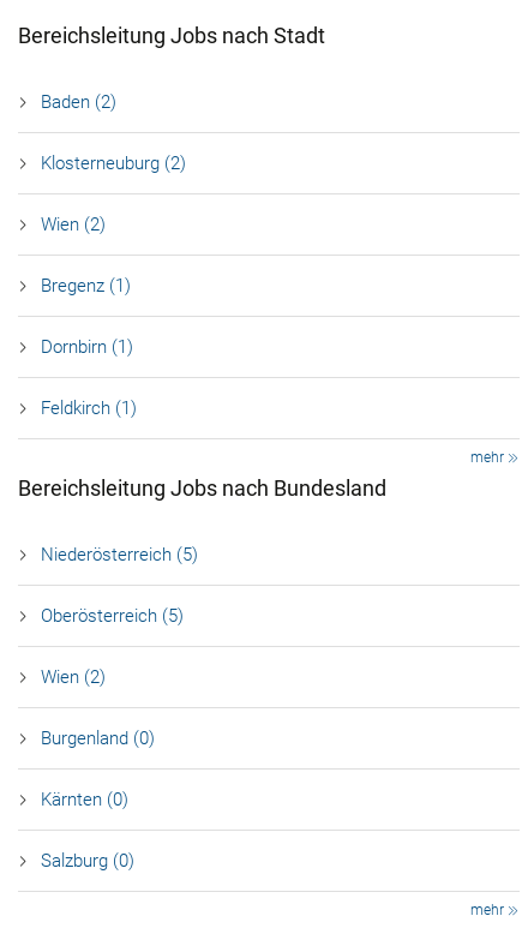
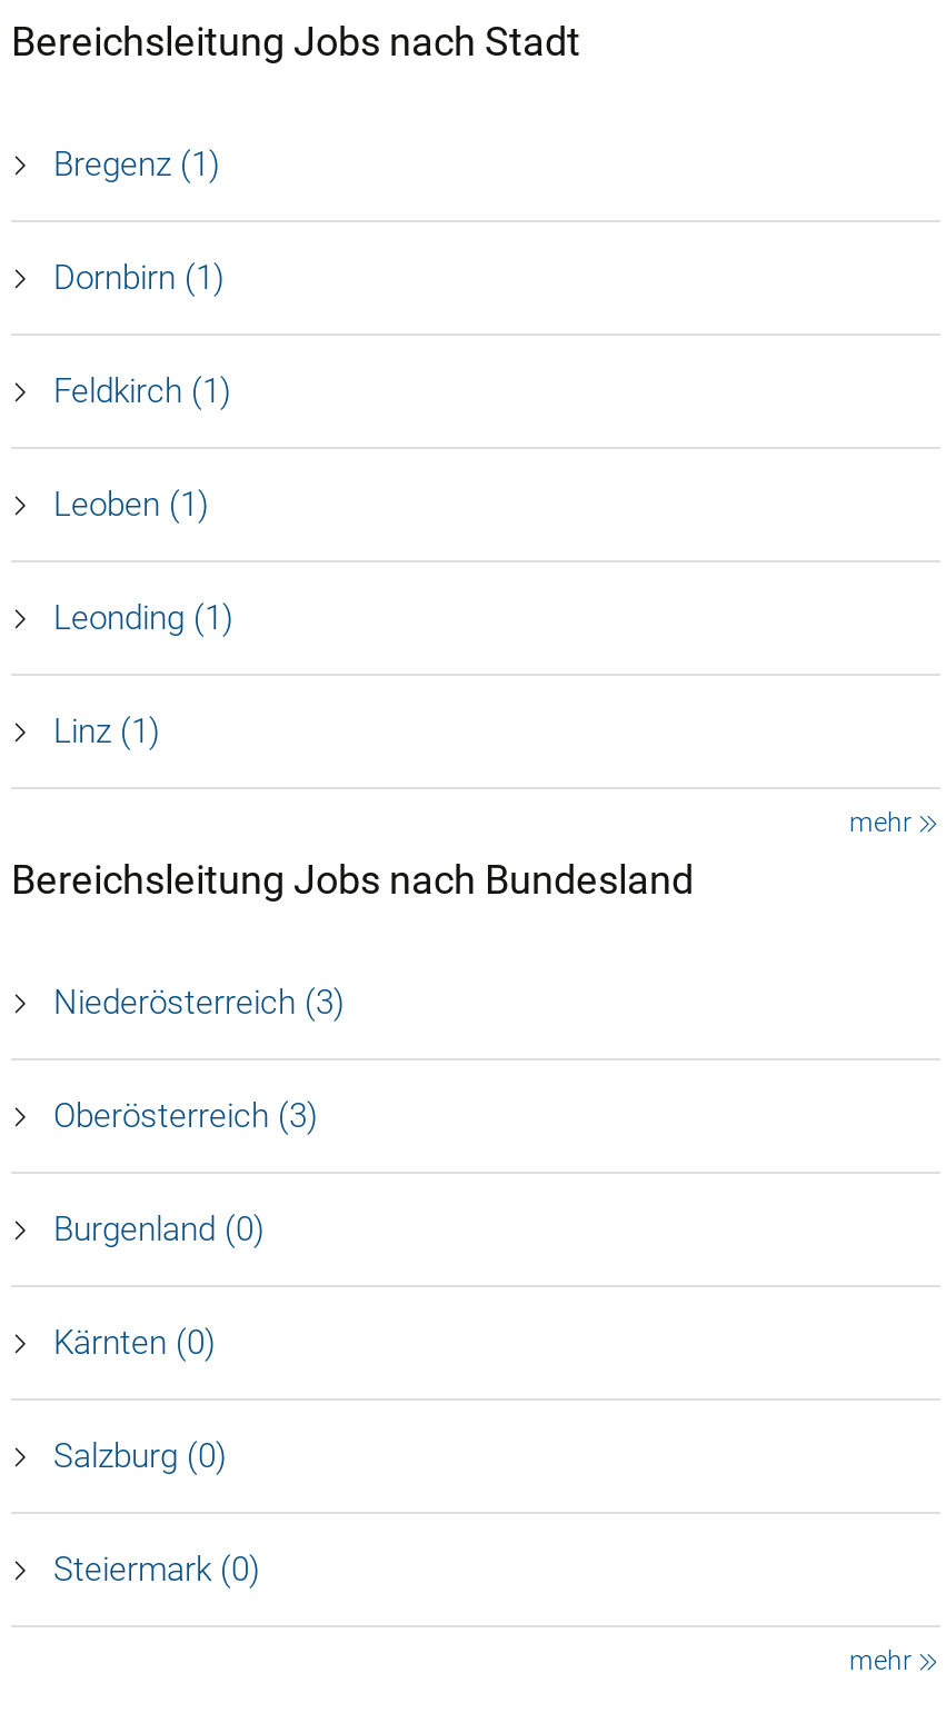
- Baden (2)
- Klosterneuburg (2)
- Wien (2)

moved up: Bregenz (1) | Dornbirn (1) | Feldkirch (1)

+ Leoben (1)
+ Leonding (1)
+ Linz (1)

- Niederösterreich (5)
- Oberösterreich (5)
- Wien (2)
+ Niederösterreich (3)
+ Oberösterreich (3)

moved up: Burgenland (0) | Kärnten (0) | Salzburg (0)

+ Steiermark (0)
